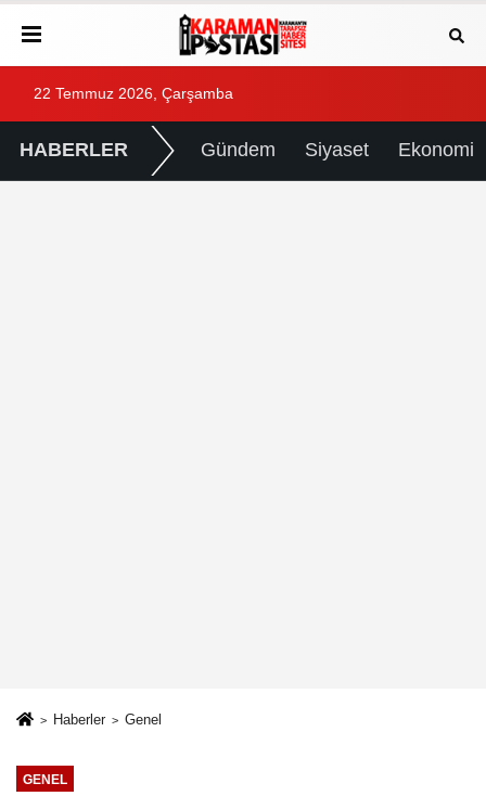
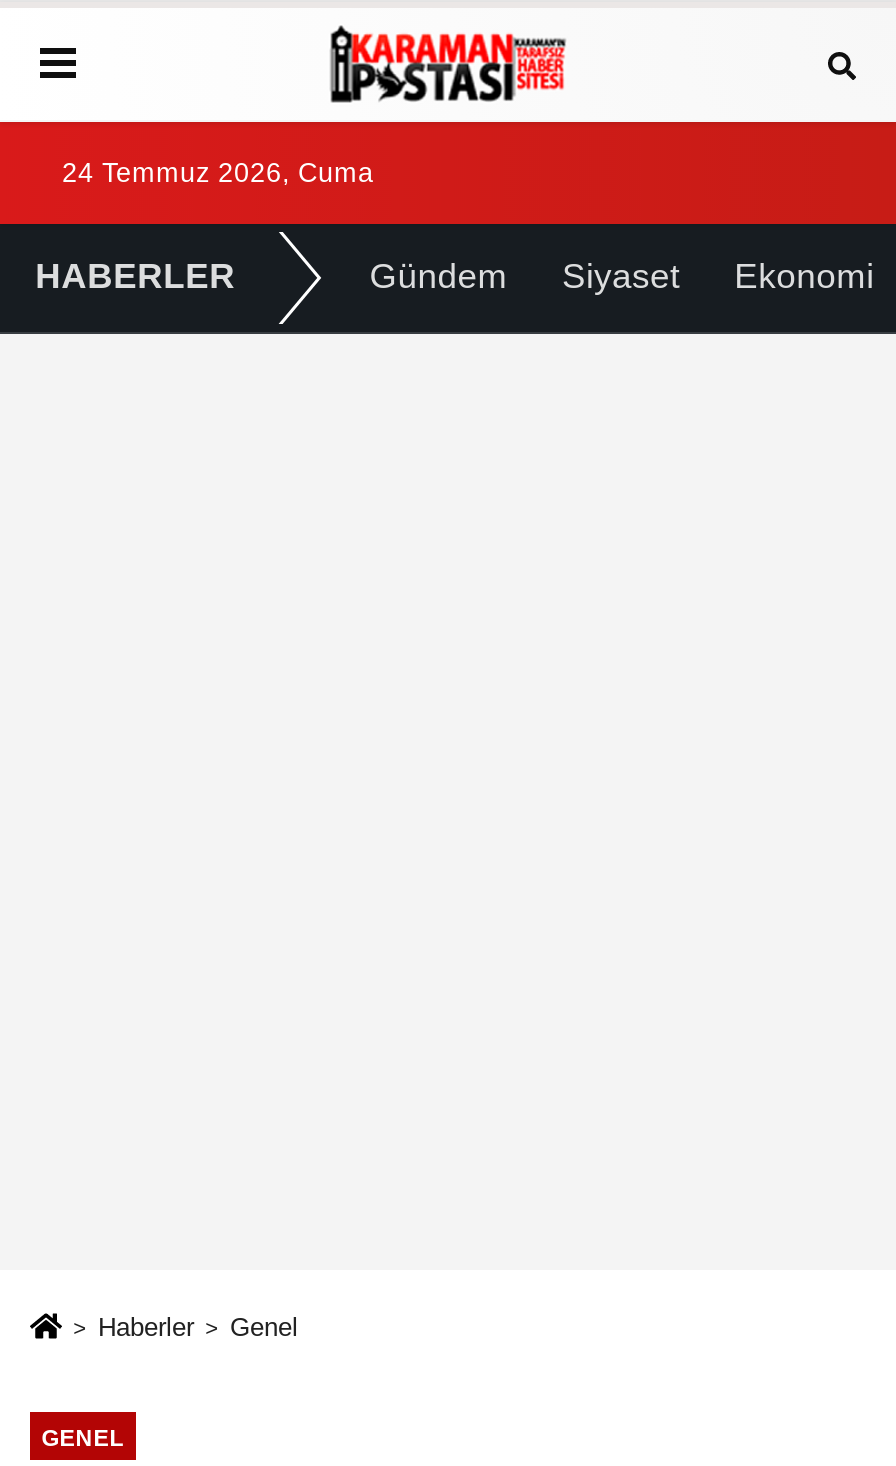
- 22 Temmuz 2026, Çarşamba
+ 24 Temmuz 2026, Cuma
